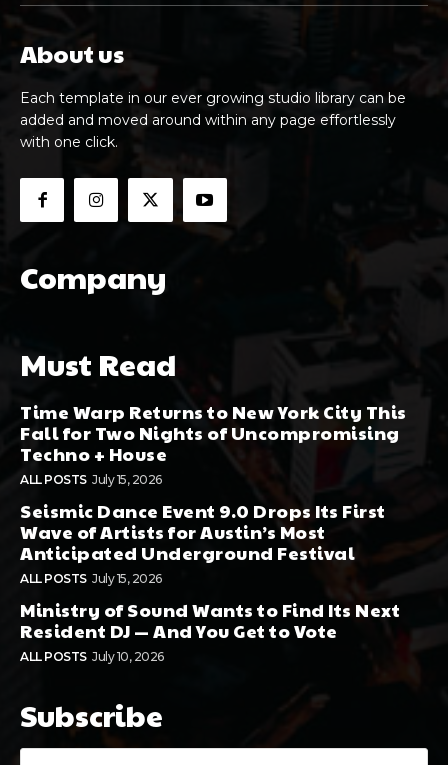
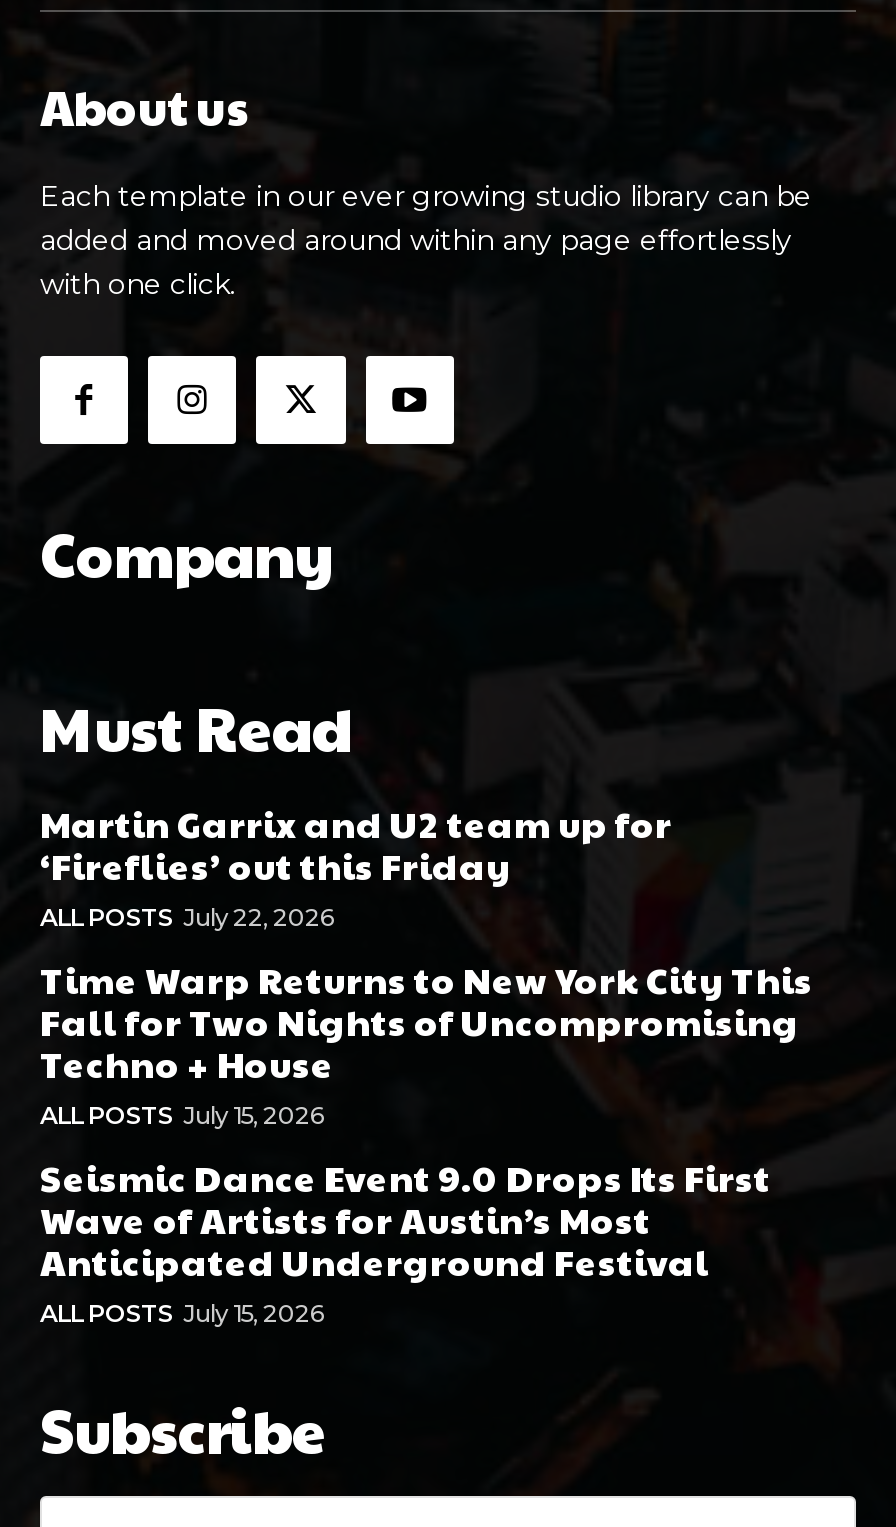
moved down: [image] | Time Warp Returns to New York City This | Fall for Two Nights of Uncompromising | ... | Anticipated Underground Festival | ALL POSTS July 15, 2026

+ Martin Garrix and U2 team up for
+ ‘Fireflies’ out this Friday
+ ALL POSTS July 22, 2026

- Ministry of Sound Wants to Find Its Next
- Resident DJ — And You Get to Vote
- ALL POSTS July 10, 2026
